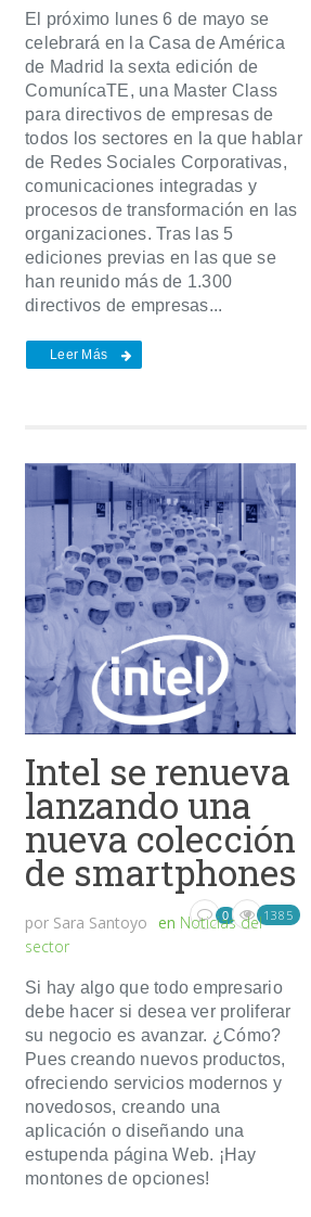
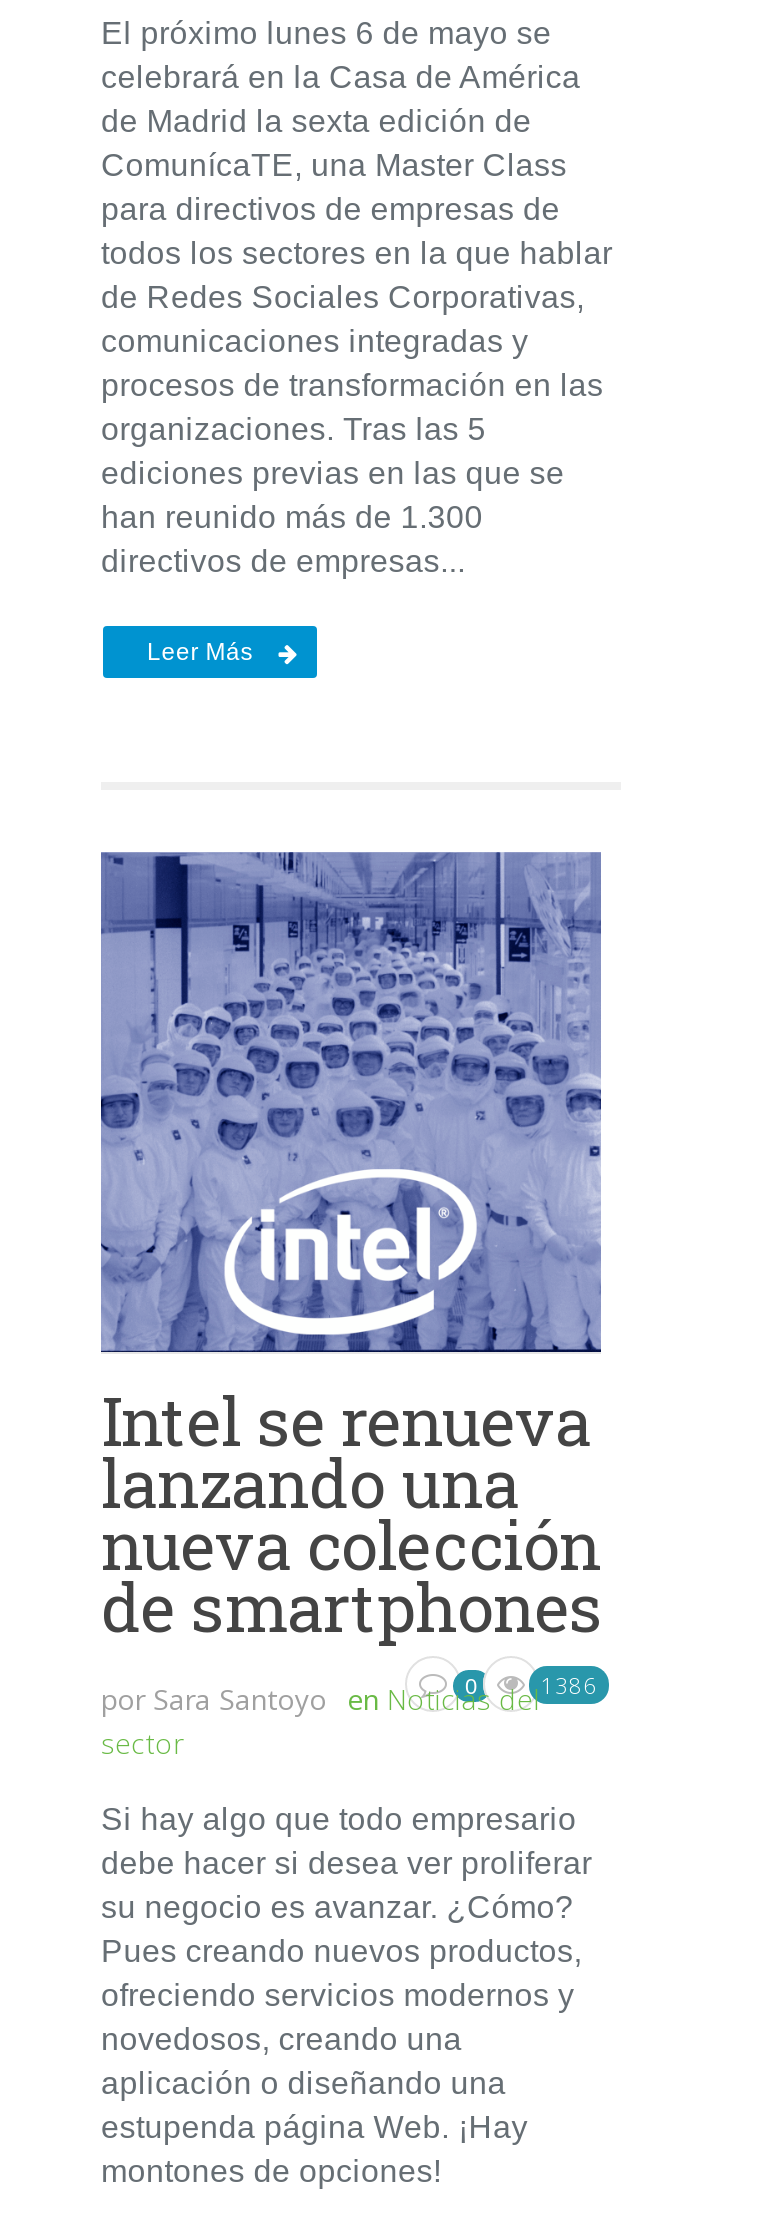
- 1385
+ 1386
